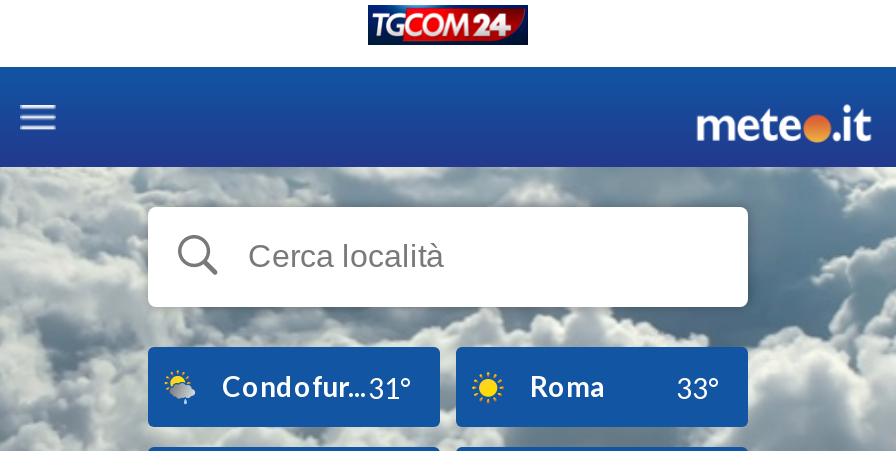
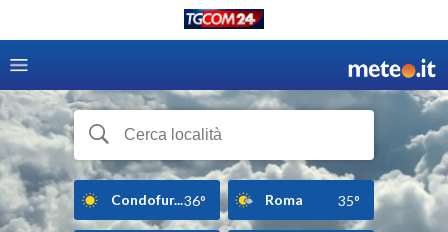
- Condofur...31°
+ Condofur...36°

- 33°
+ 35°
